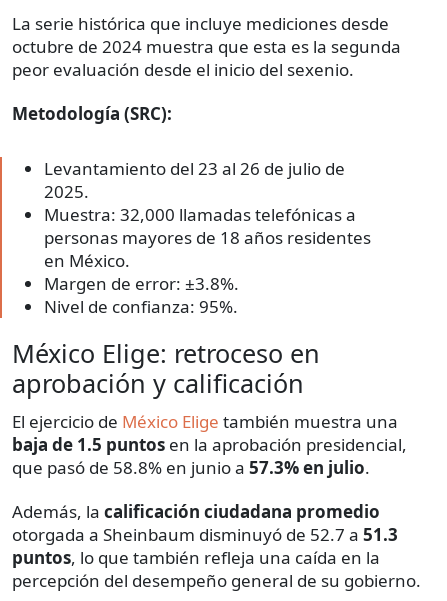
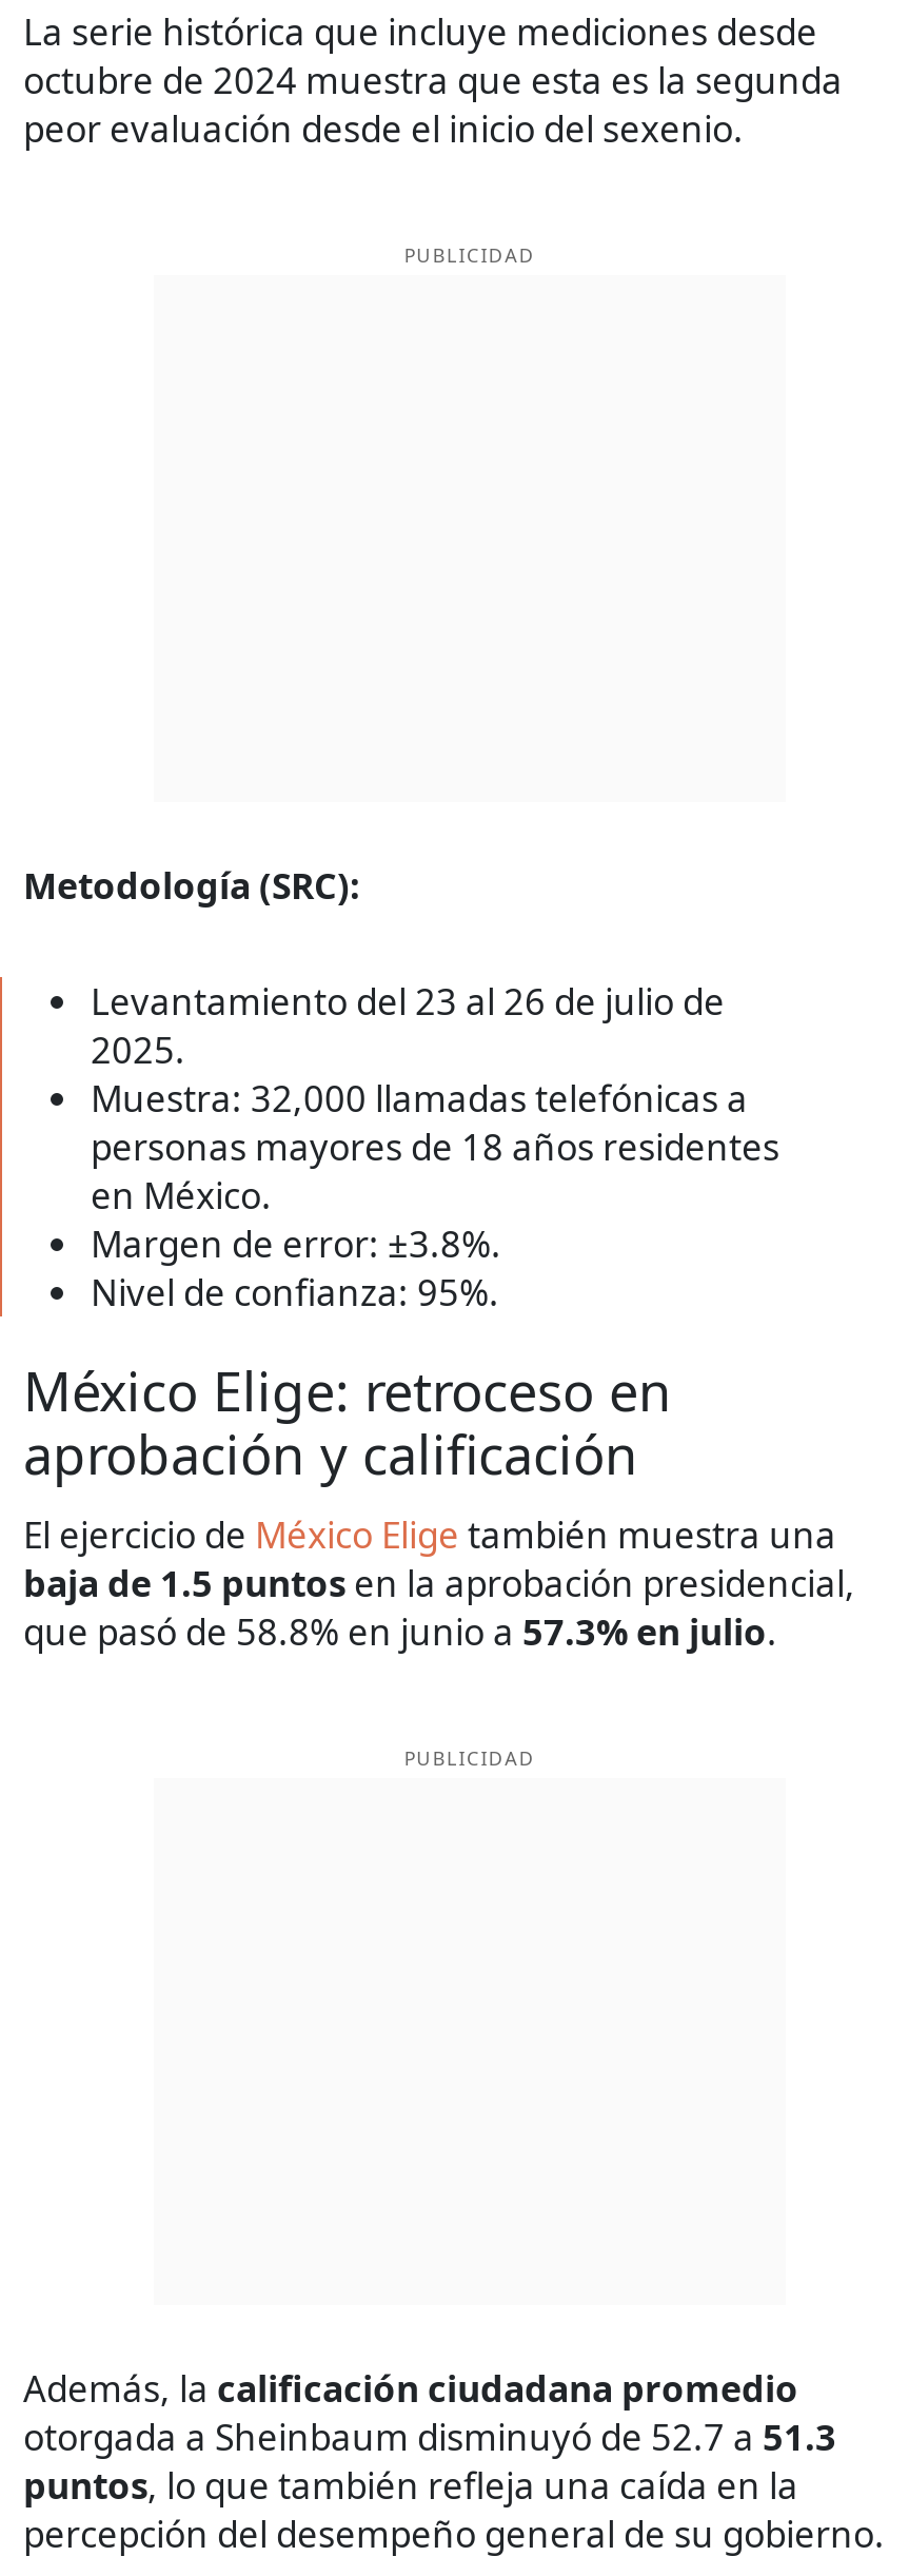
+ PUBLICIDAD

+ PUBLICIDAD
